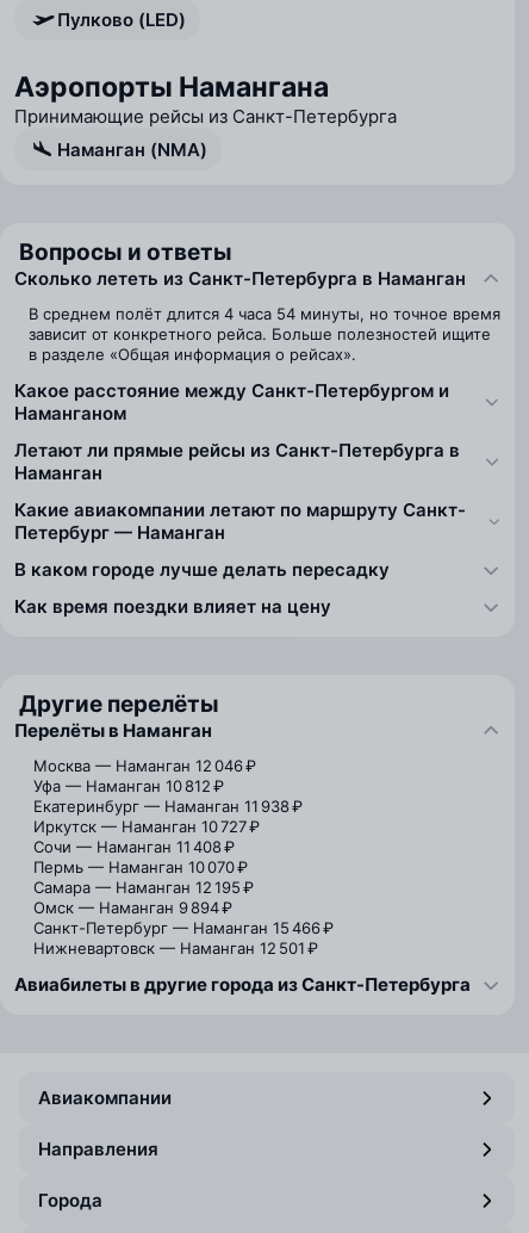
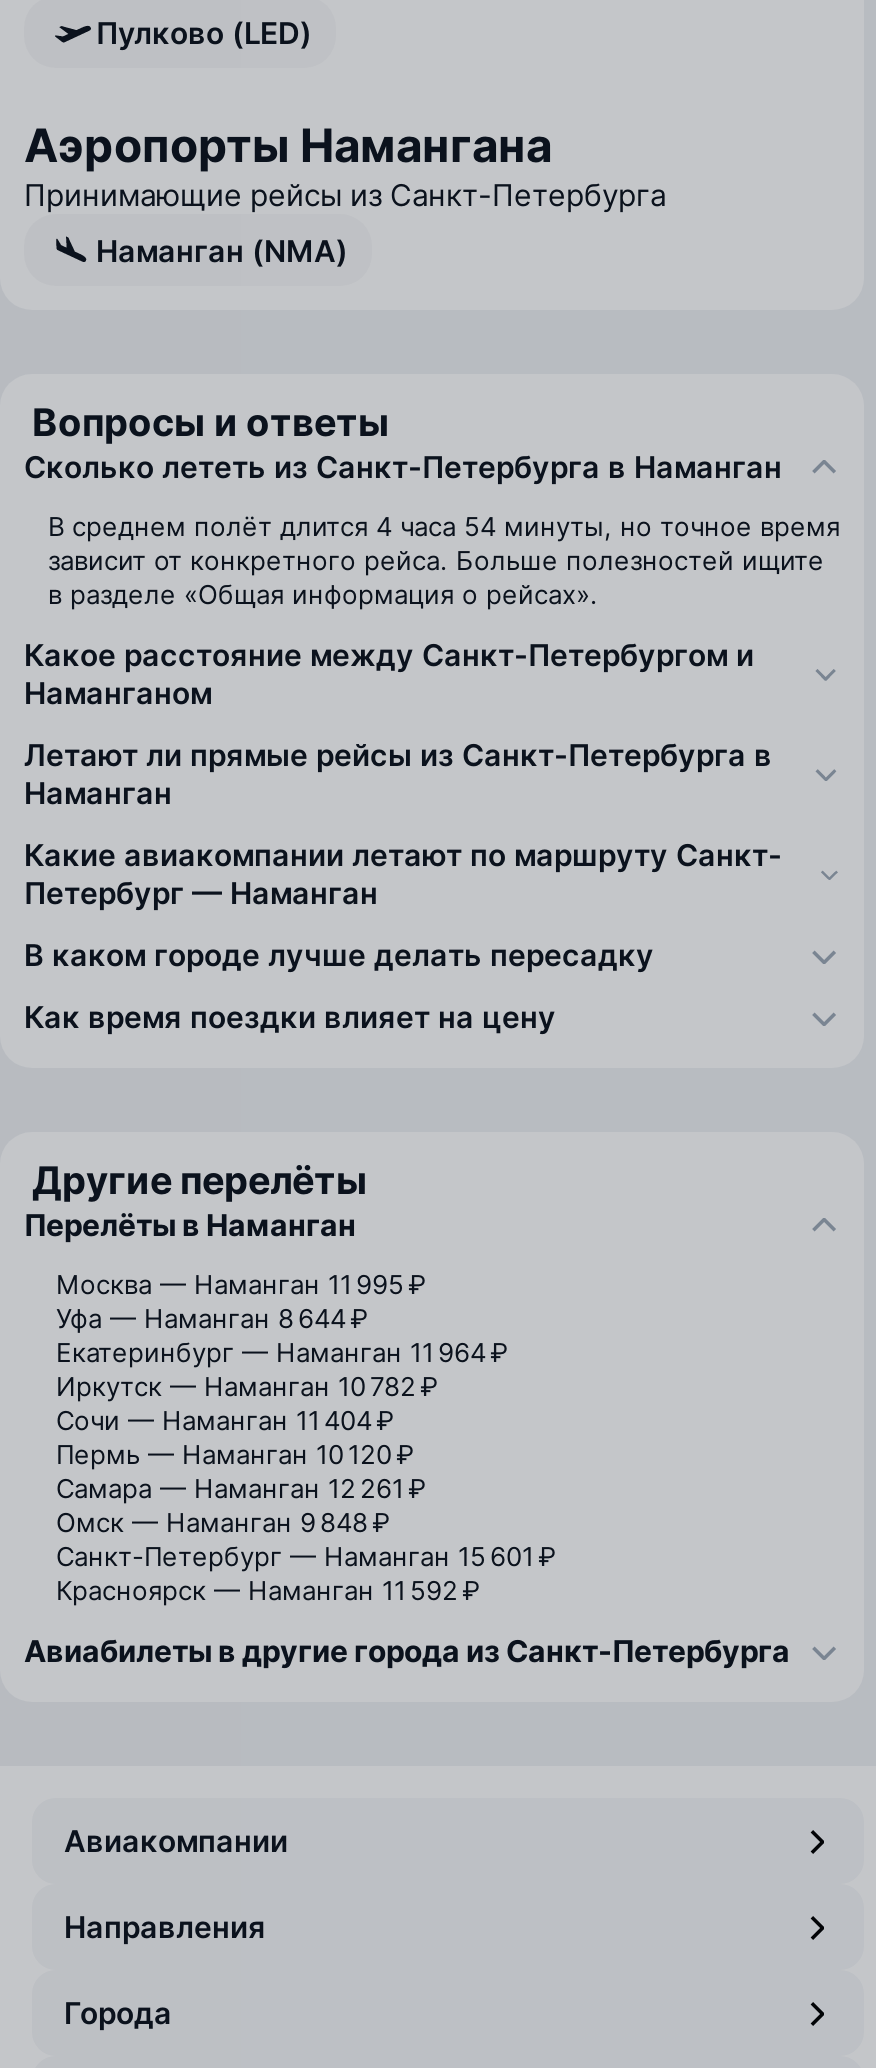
- Москва — Наманган 12 046 ₽
+ Москва — Наманган 11 995 ₽

- Уфа — Наманган 10 812 ₽
+ Уфа — Наманган 8 644 ₽

- Екатеринбург — Наманган 11 938 ₽
+ Екатеринбург — Наманган 11 964 ₽

- Иркутск — Наманган 10 727 ₽
+ Иркутск — Наманган 10 782 ₽

- Сочи — Наманган 11 408 ₽
+ Сочи — Наманган 11 404 ₽

- Пермь — Наманган 10 070 ₽
+ Пермь — Наманган 10 120 ₽

- Самара — Наманган 12 195 ₽
+ Самара — Наманган 12 261 ₽

- Омск — Наманган 9 894 ₽
+ Омск — Наманган 9 848 ₽

- Санкт-Петербург — Наманган 15 466 ₽
+ Санкт-Петербург — Наманган 15 601 ₽

- Нижневартовск — Наманган 12 501 ₽
+ Красноярск — Наманган 11 592 ₽
